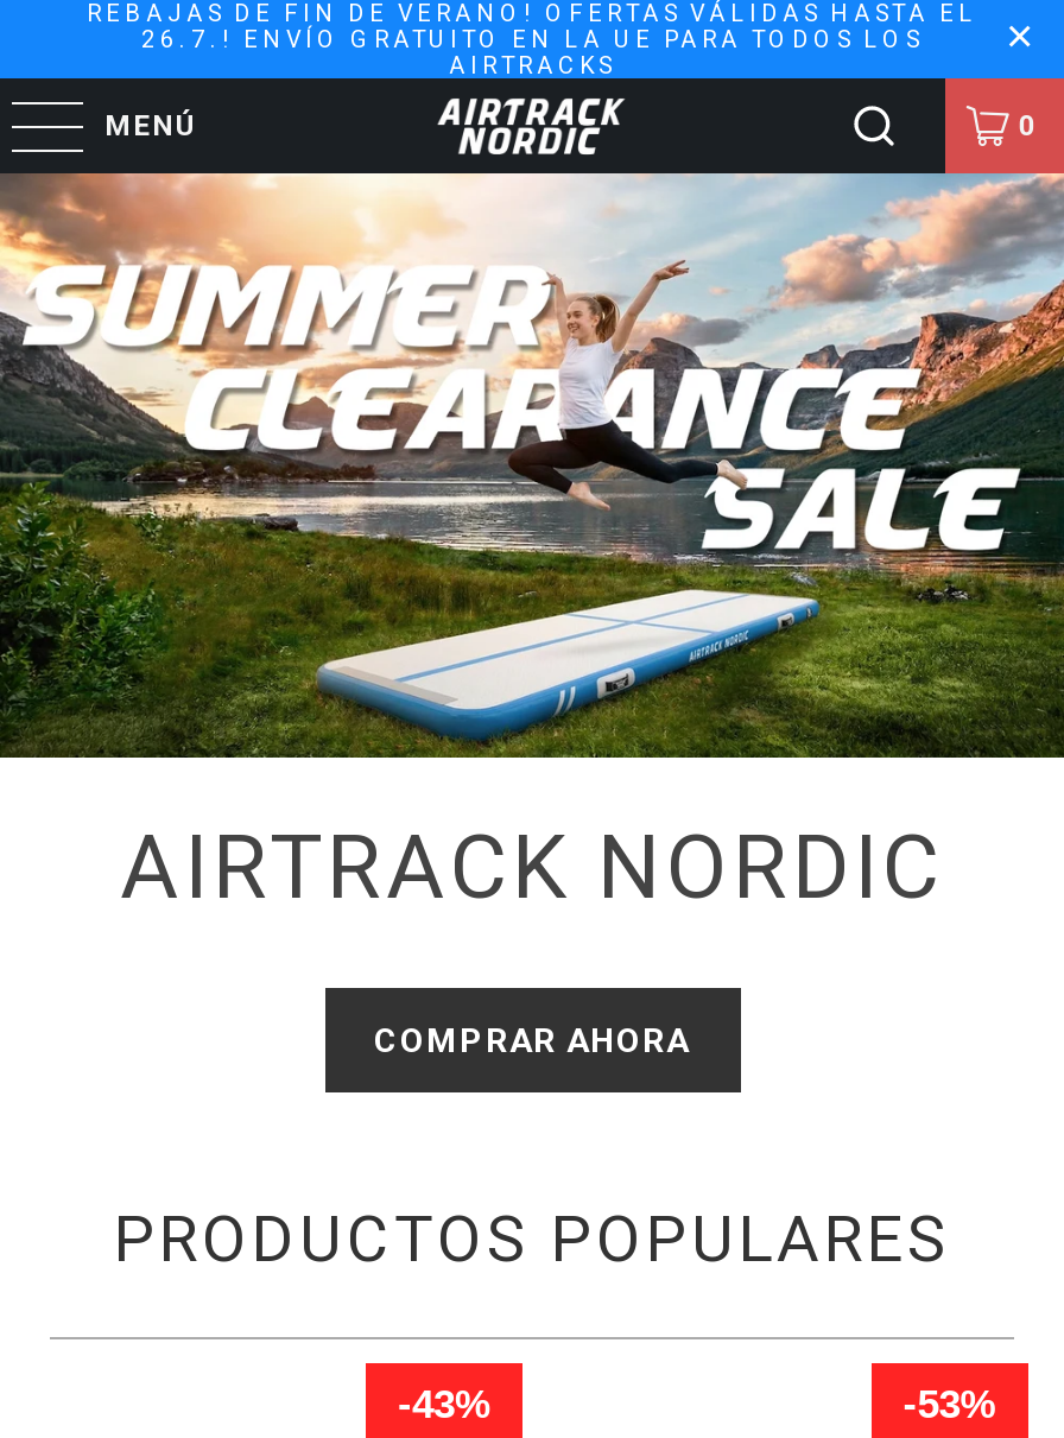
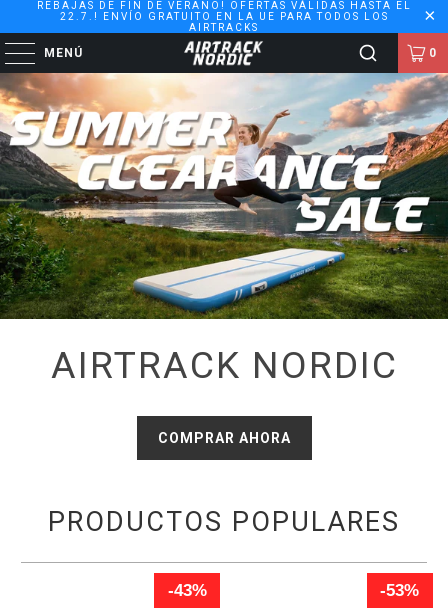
- 26.7.! ENVÍO GRATUITO EN LA UE PARA TODOS LOS
+ 22.7.! ENVÍO GRATUITO EN LA UE PARA TODOS LOS
